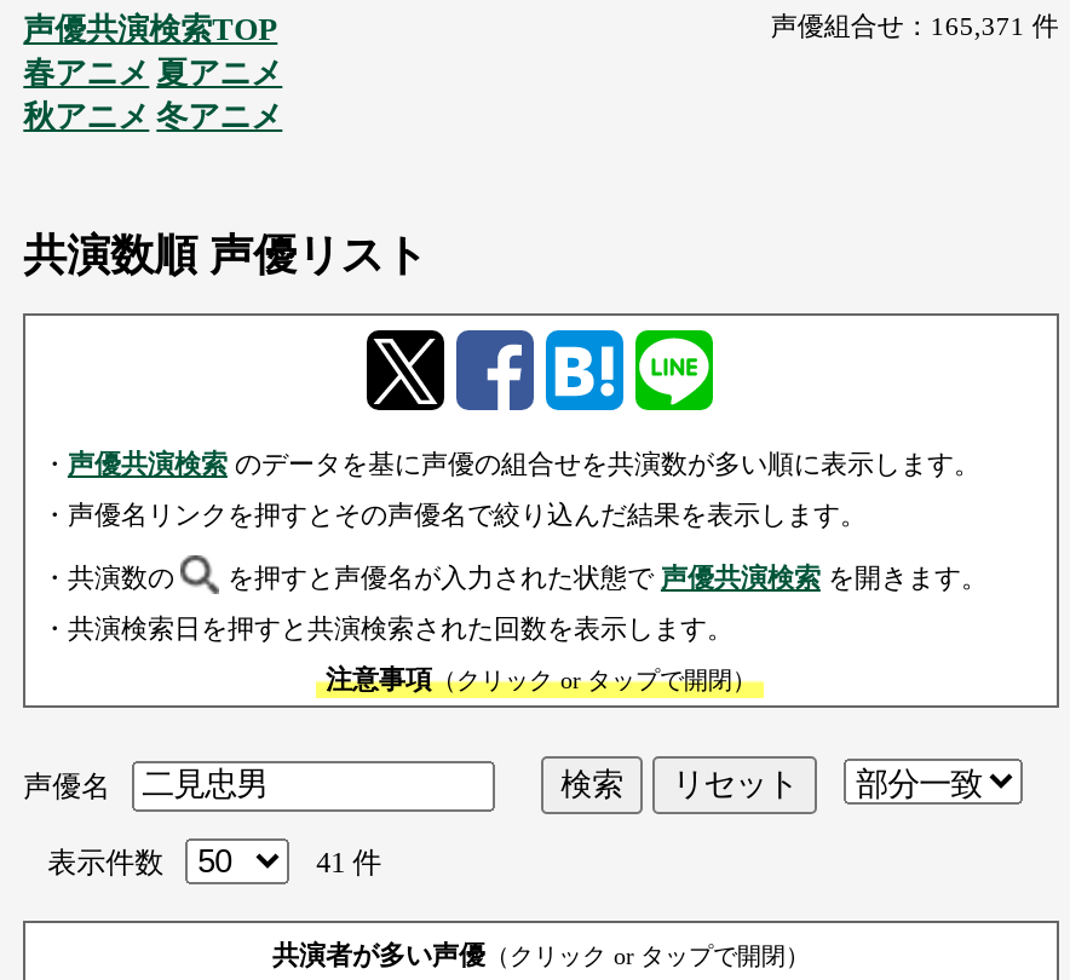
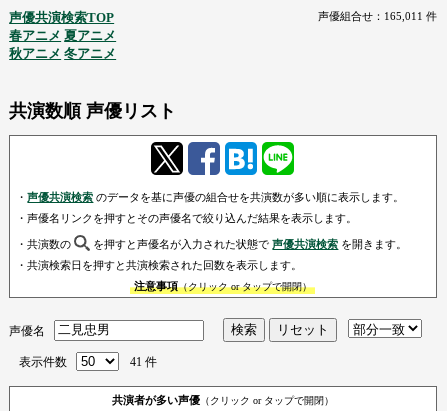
- 声優組合せ：165,371 件
+ 声優組合せ：165,011 件
